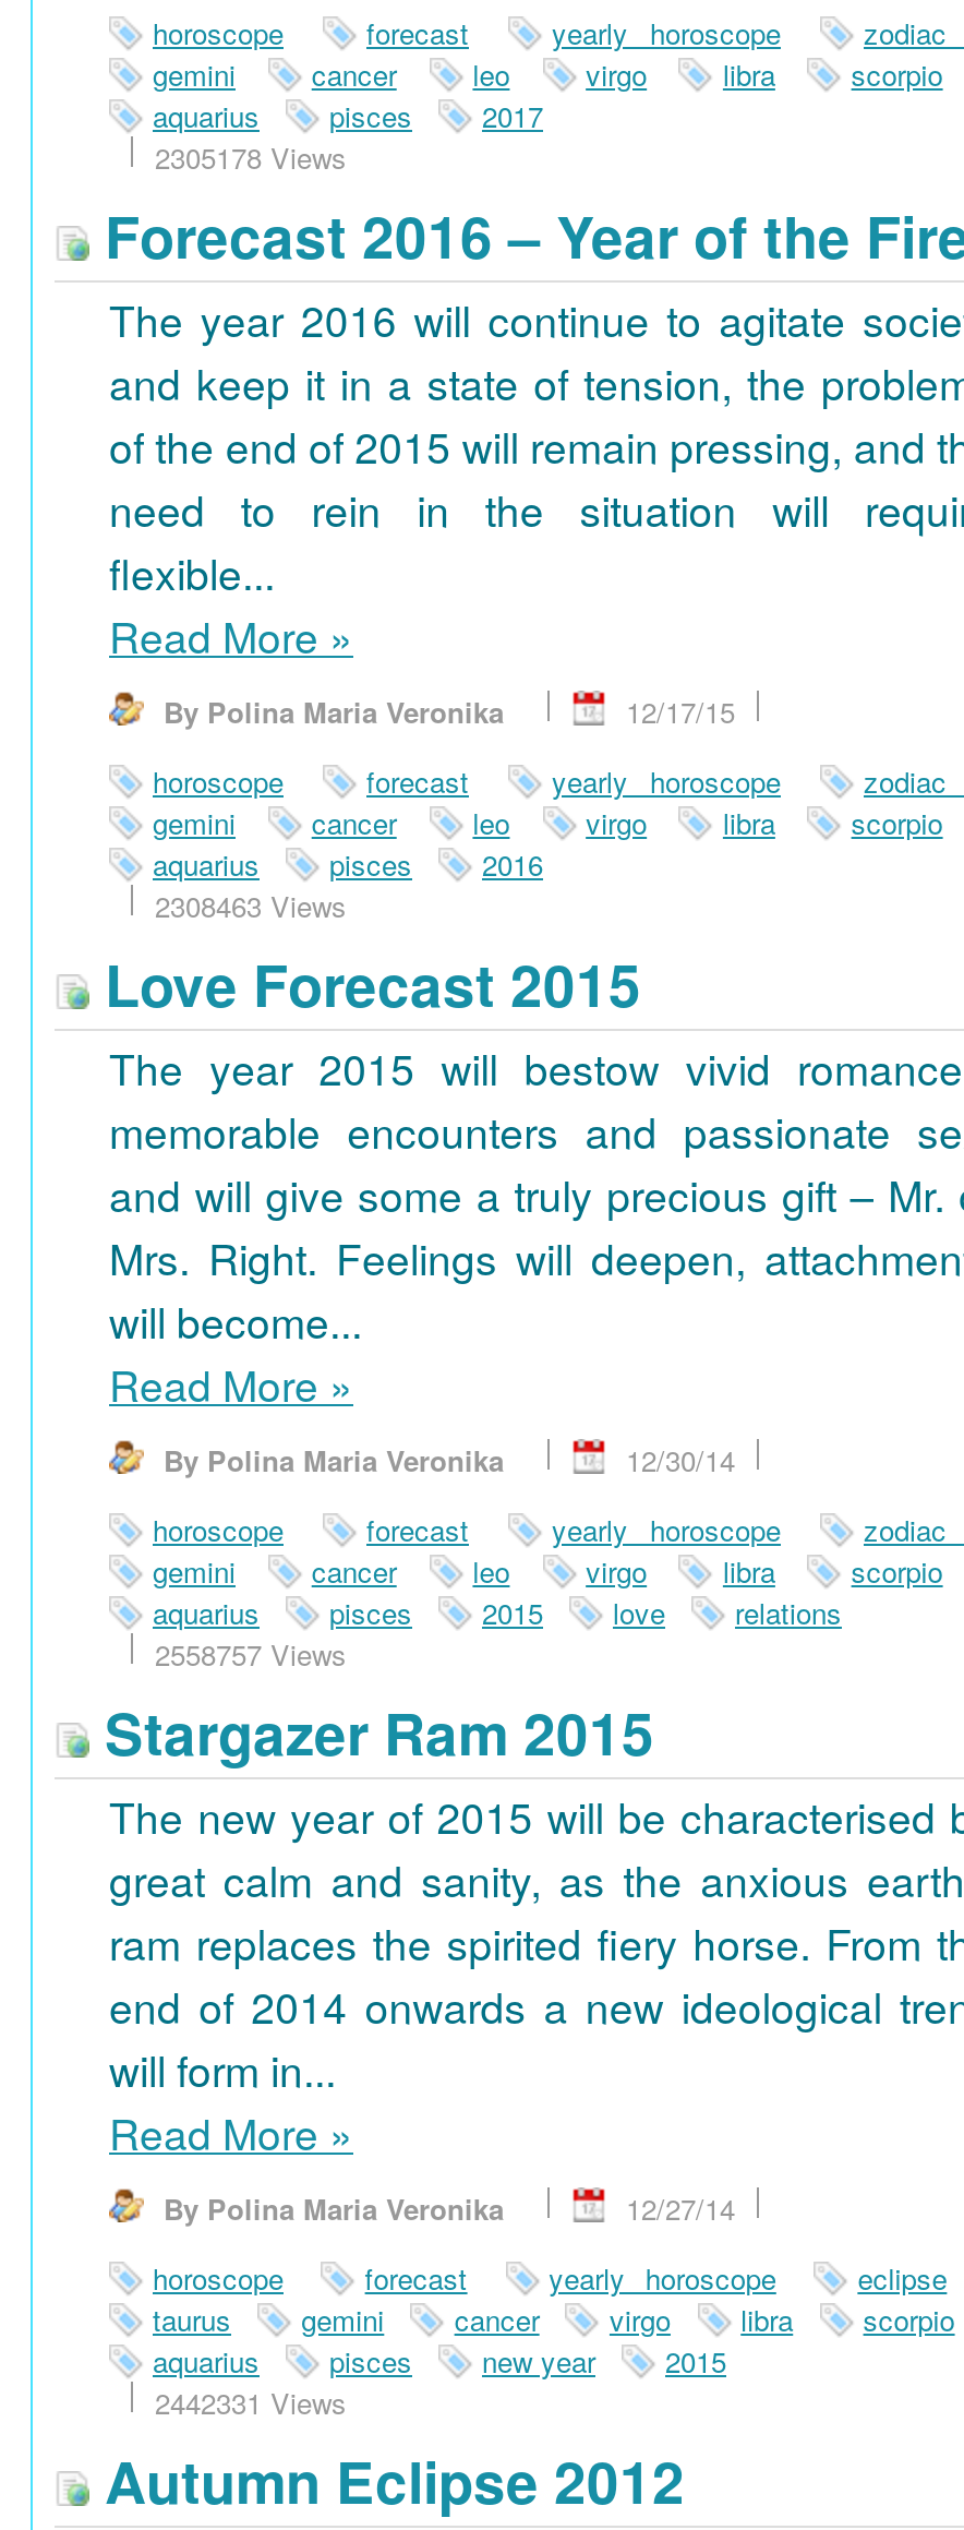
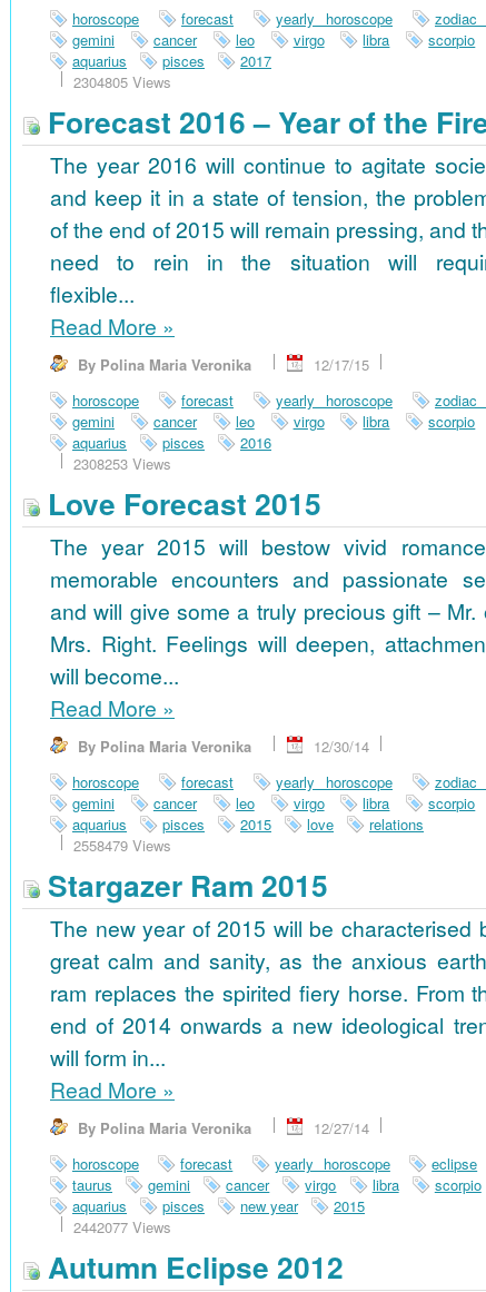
- 2305178 Views
+ 2304805 Views

- 2308463 Views
+ 2308253 Views

- 2558757 Views
+ 2558479 Views

- 2442331 Views
+ 2442077 Views
